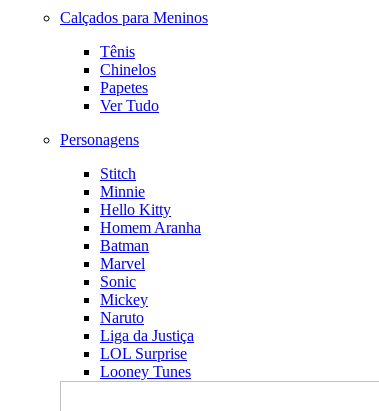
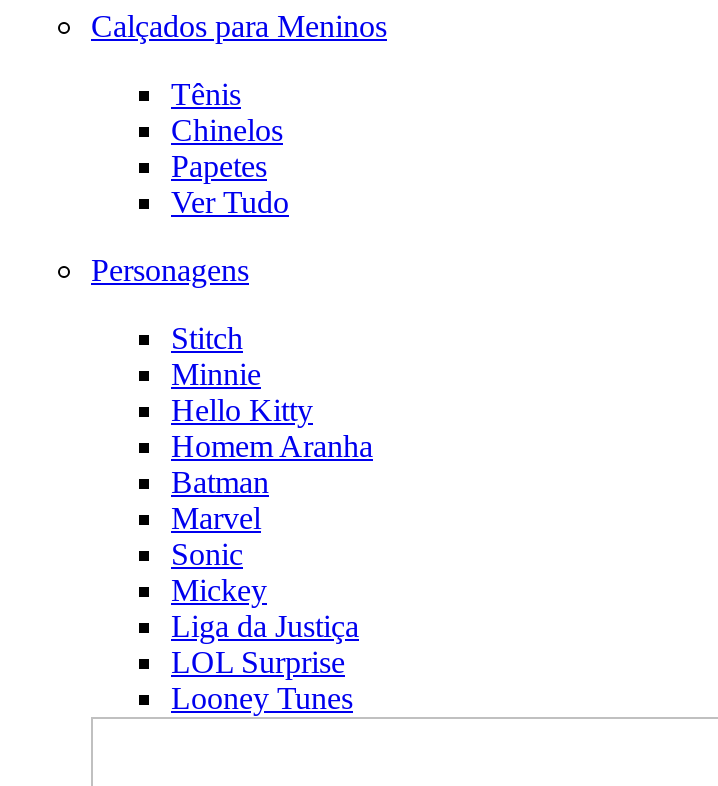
- Naruto
